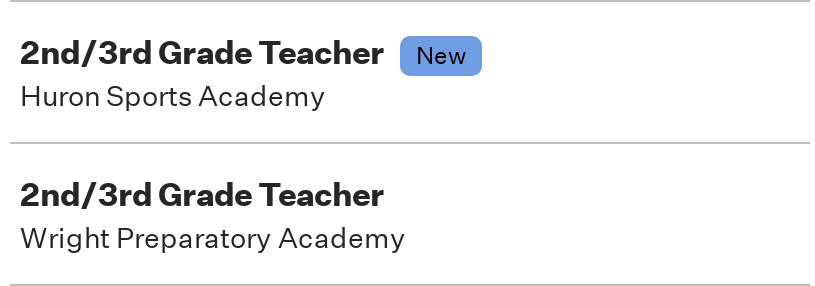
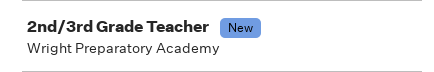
- Huron Sports Academy
- 2nd/3rd Grade Teacher
